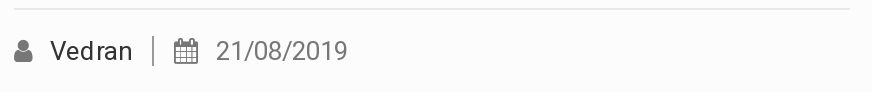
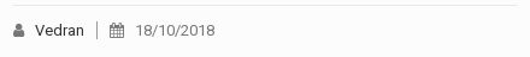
- 21/08/2019
+ 18/10/2018
